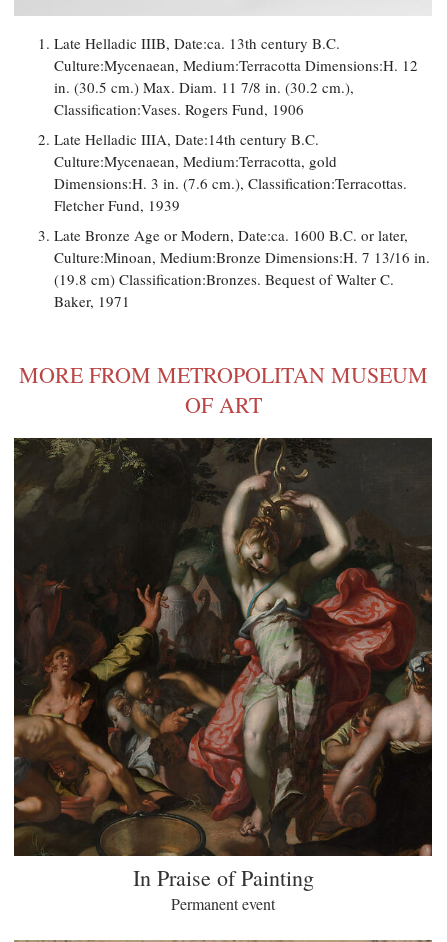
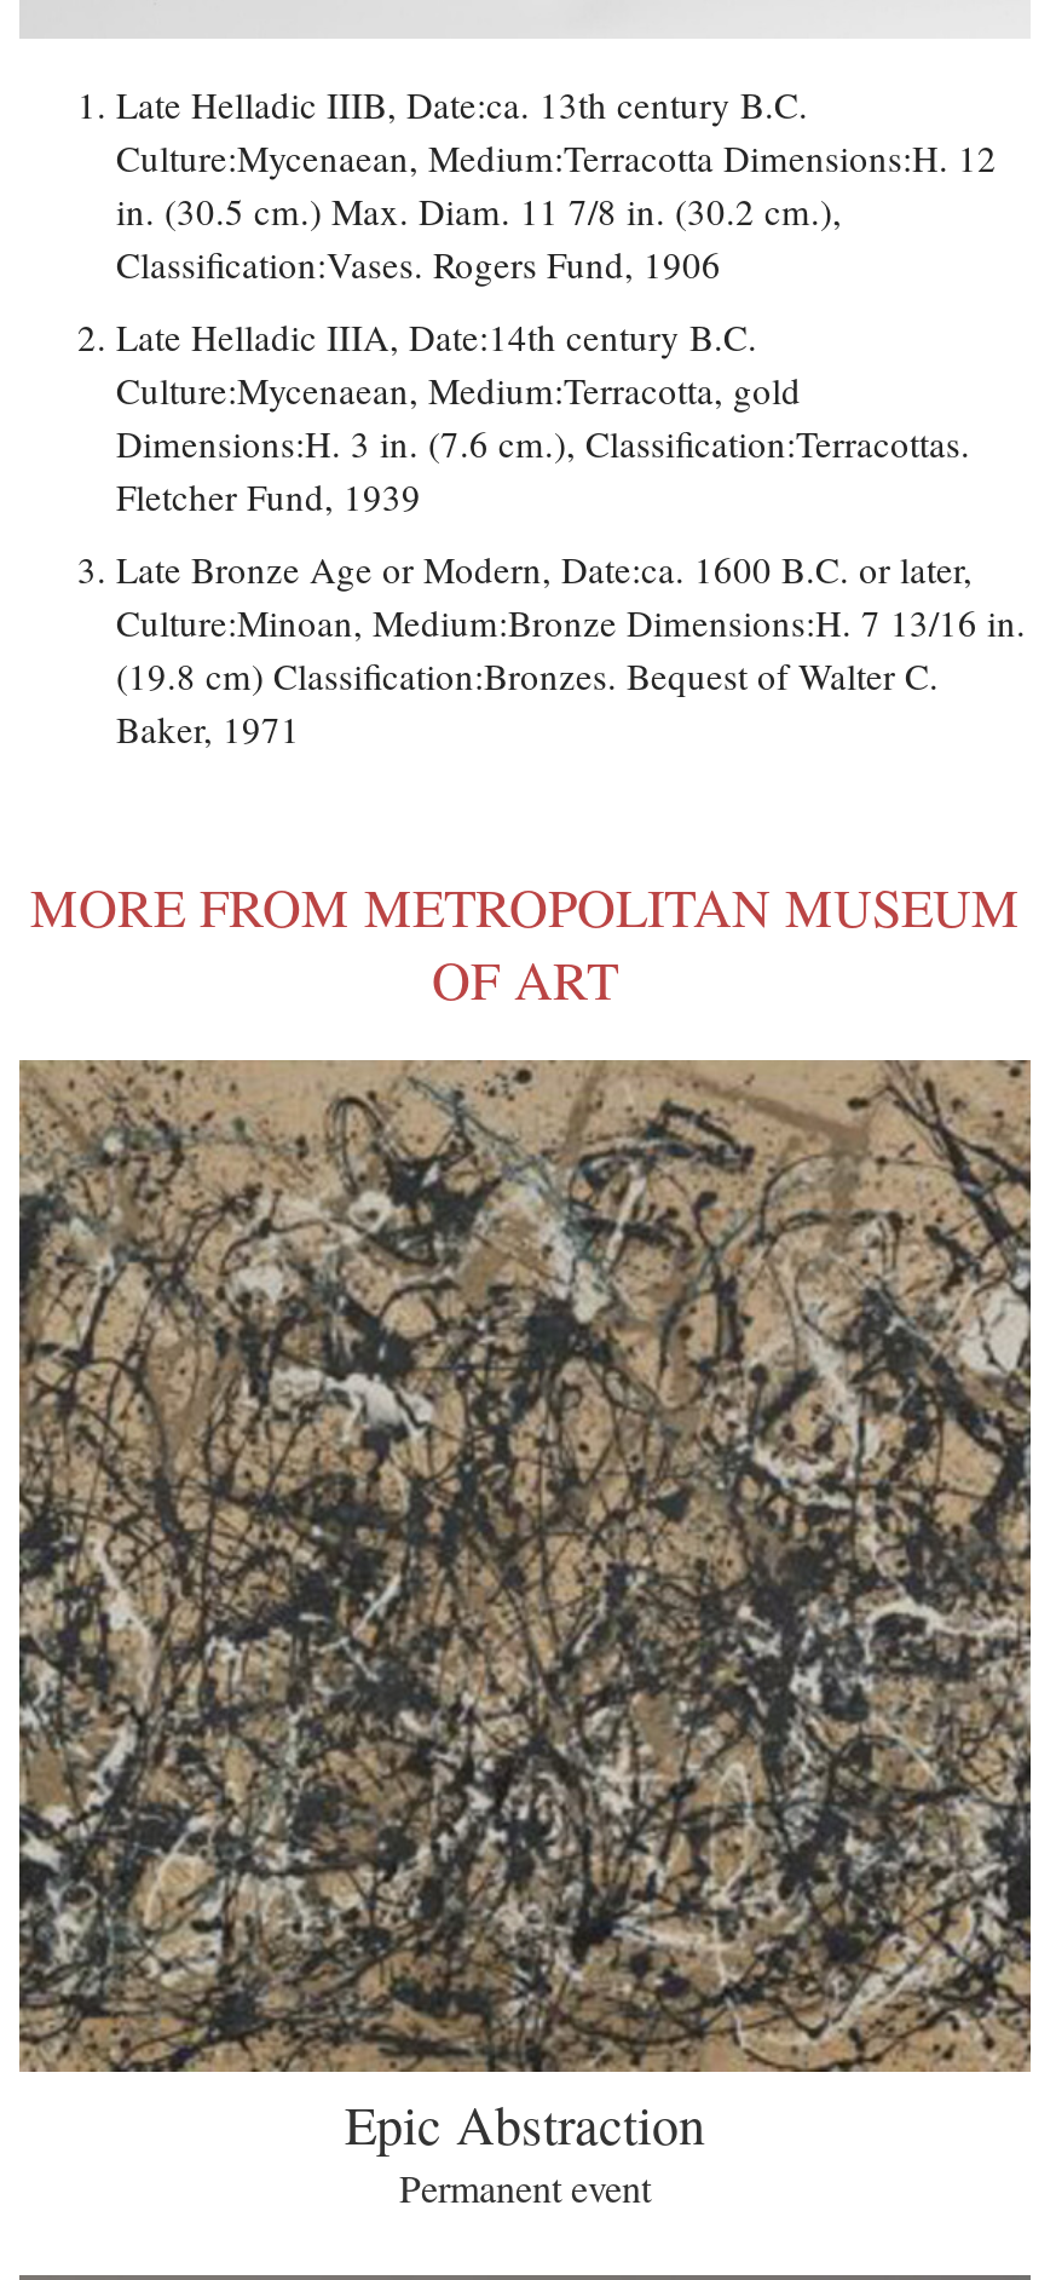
- [image]
- In Praise of Painting
+ [image]
+ Epic Abstraction
